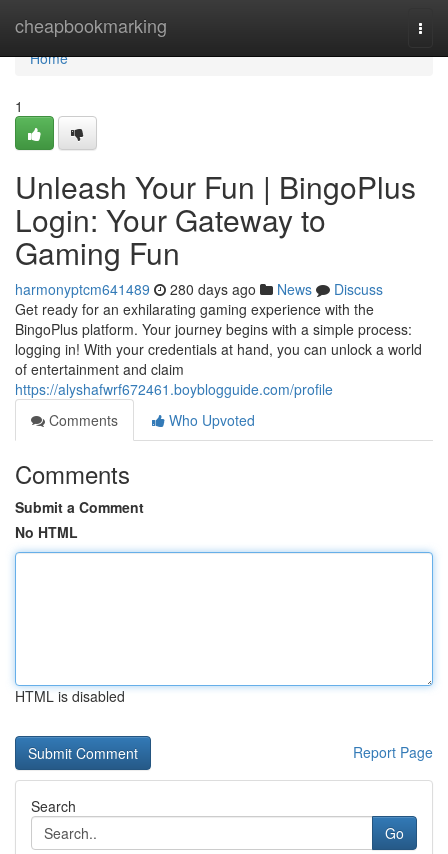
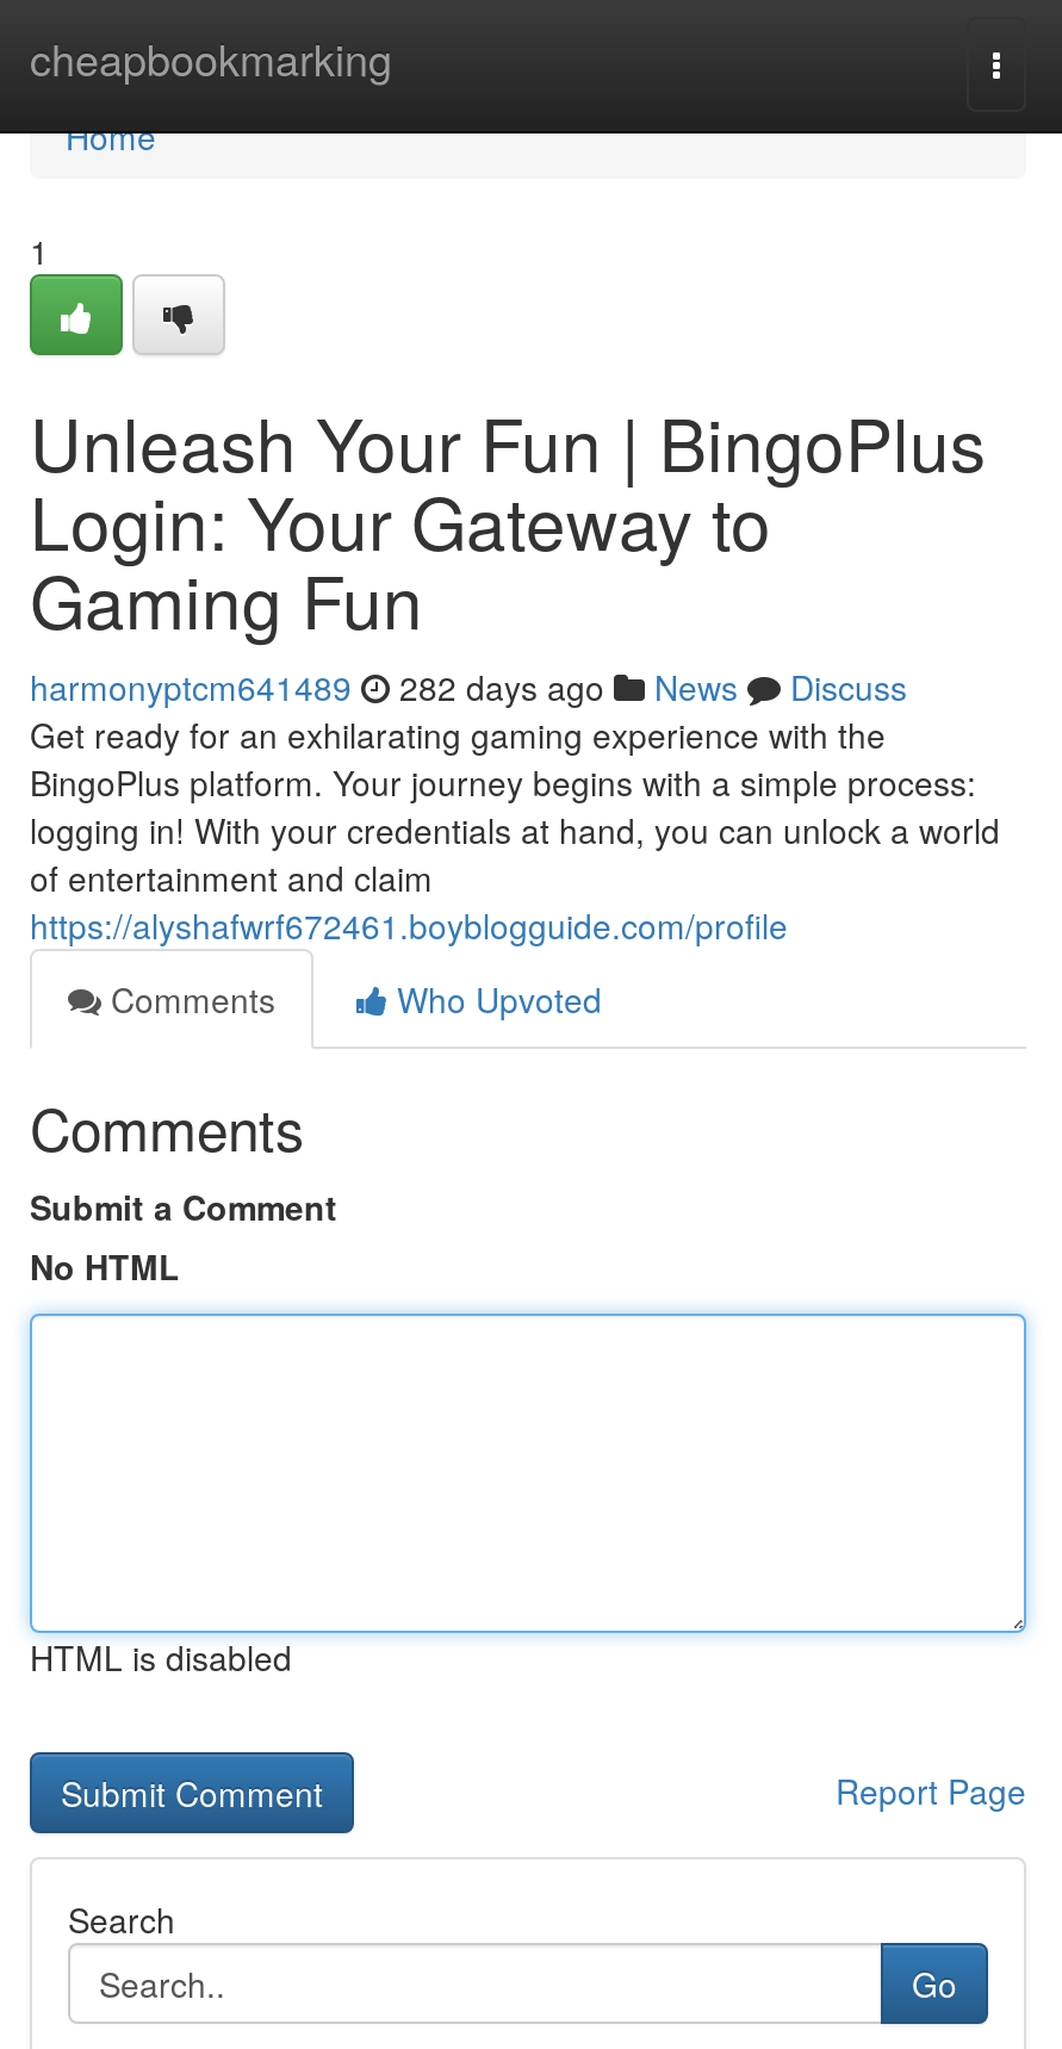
- harmonyptcm641489 280 days ago News Discuss
+ harmonyptcm641489 282 days ago News Discuss
